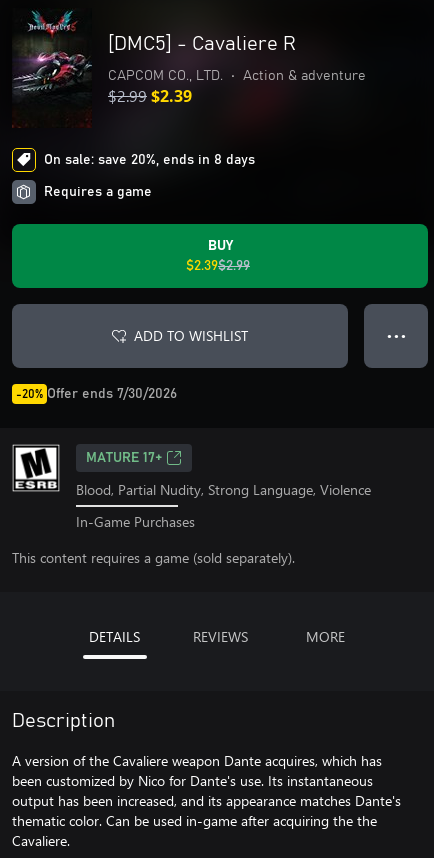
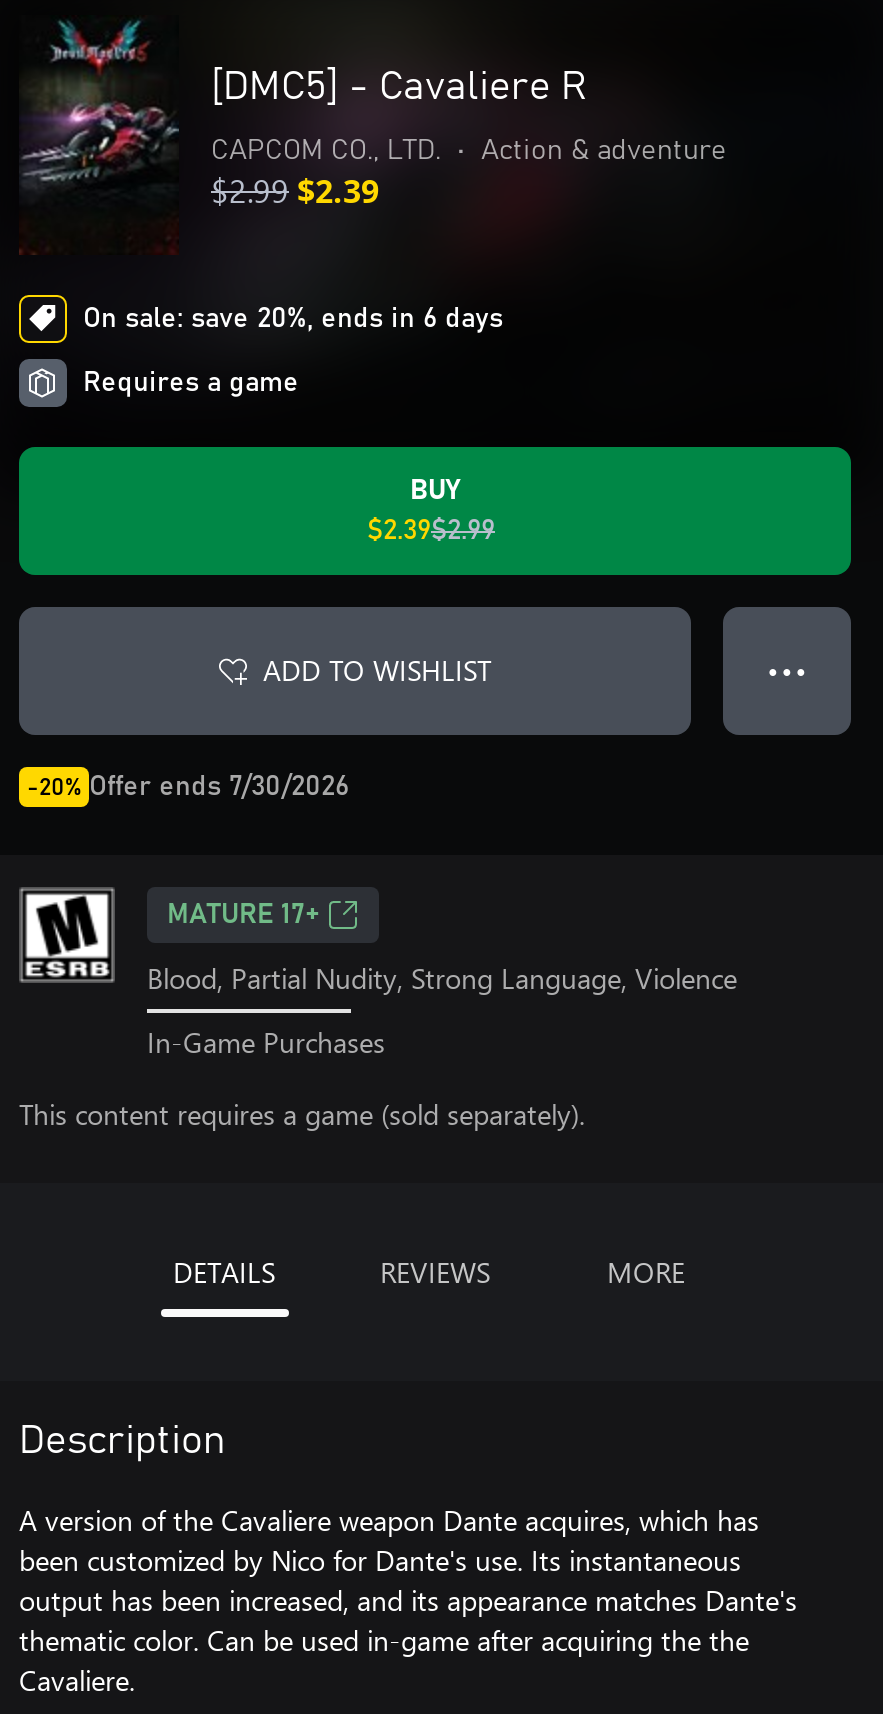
- On sale: save 20%, ends in 8 days
+ On sale: save 20%, ends in 6 days
